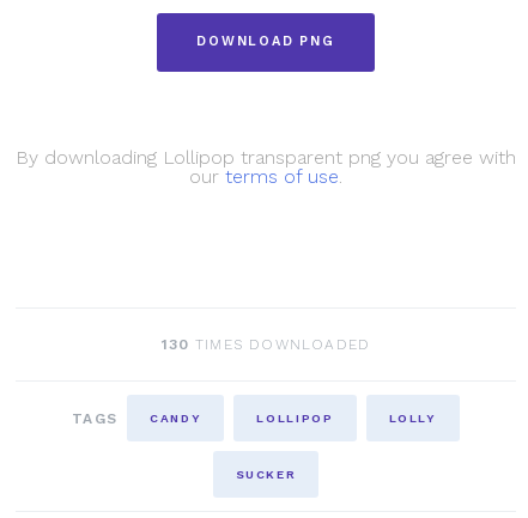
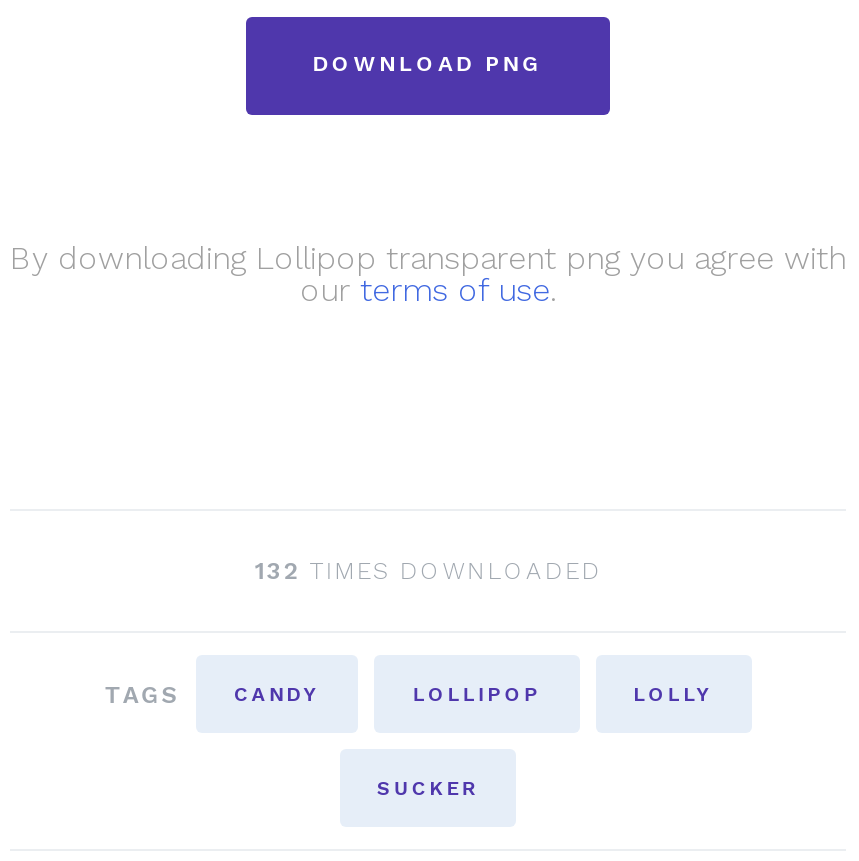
- 130 TIMES DOWNLOADED
+ 132 TIMES DOWNLOADED
